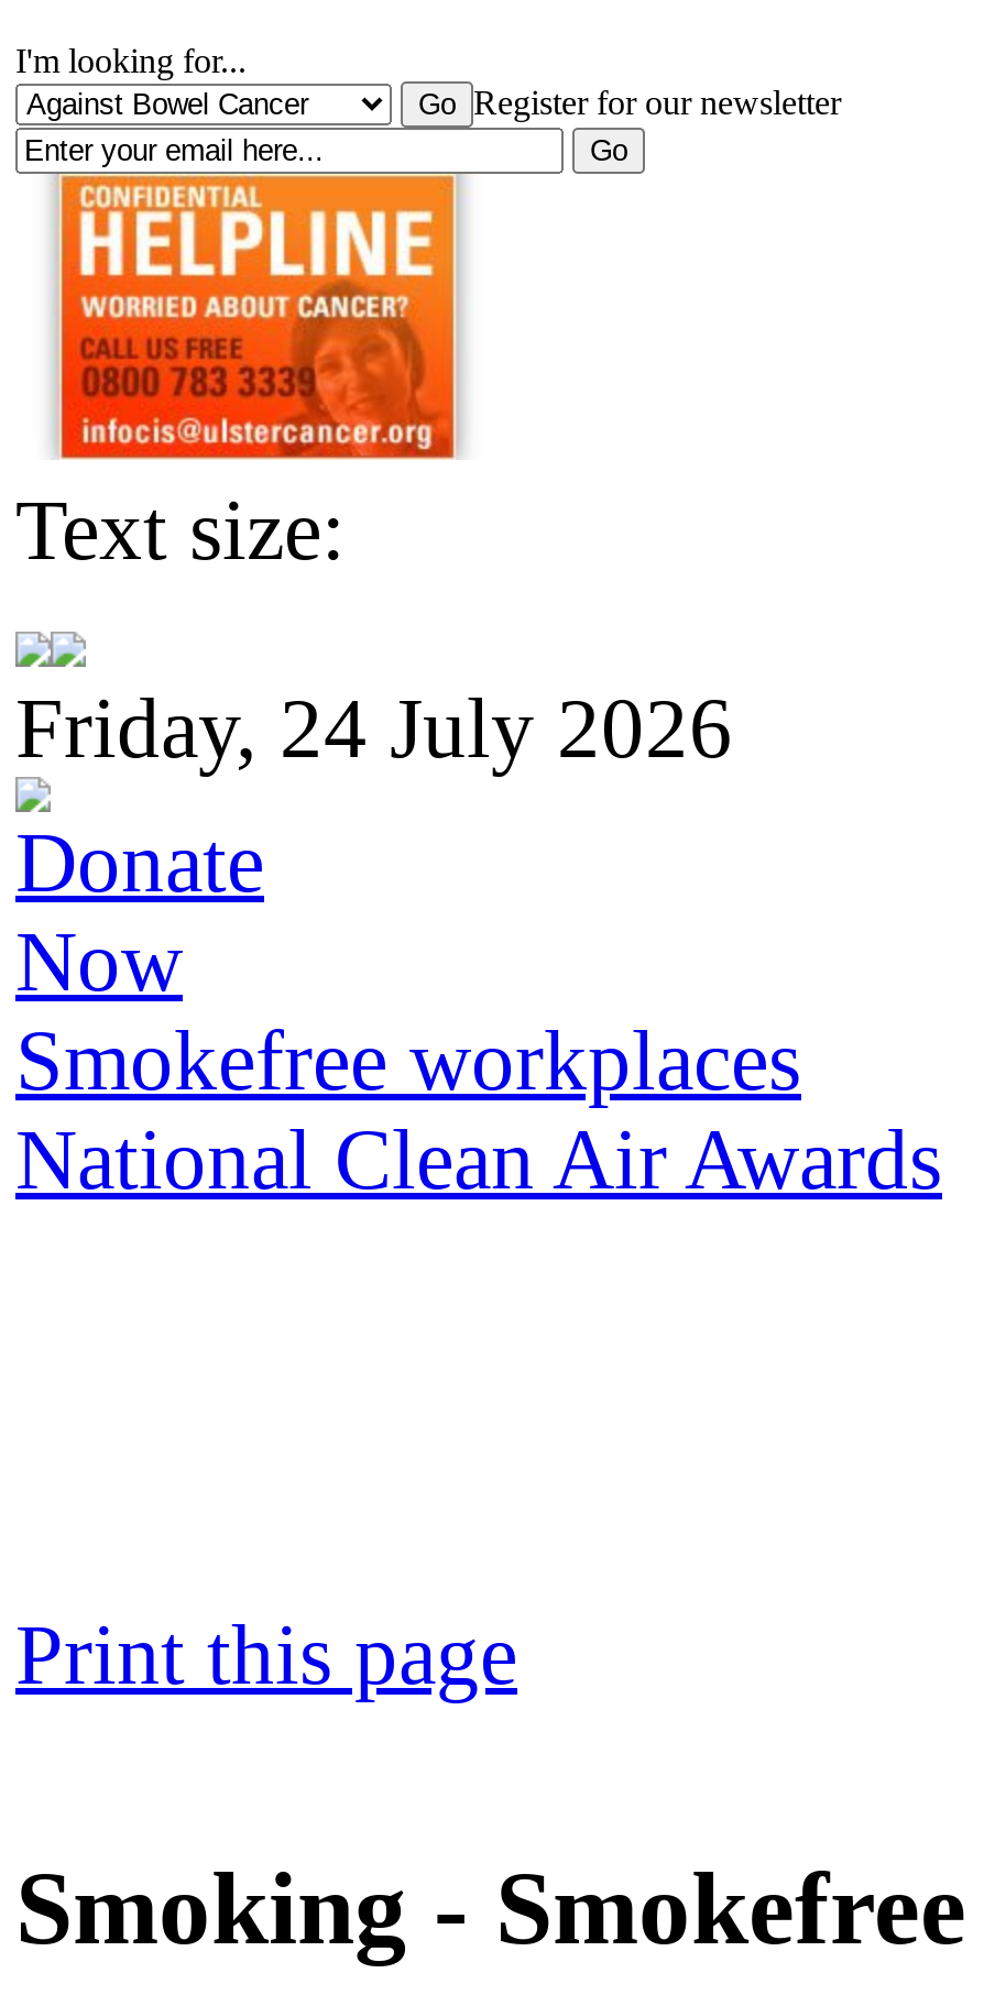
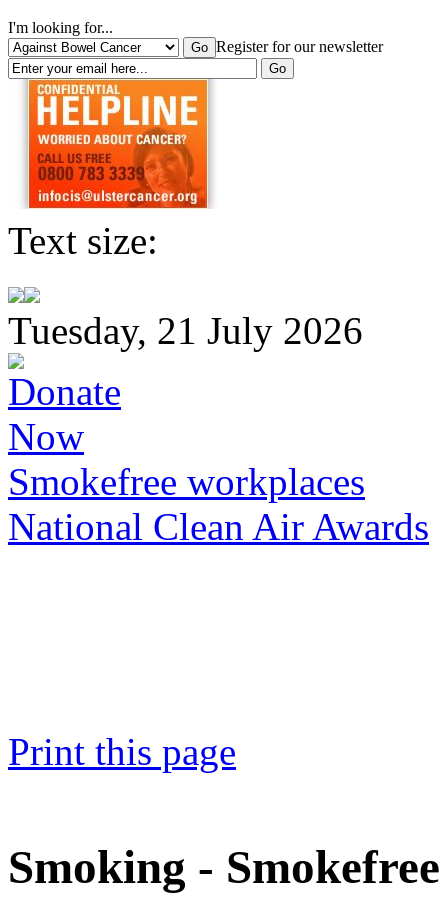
- Friday, 24 July 2026
+ Tuesday, 21 July 2026
